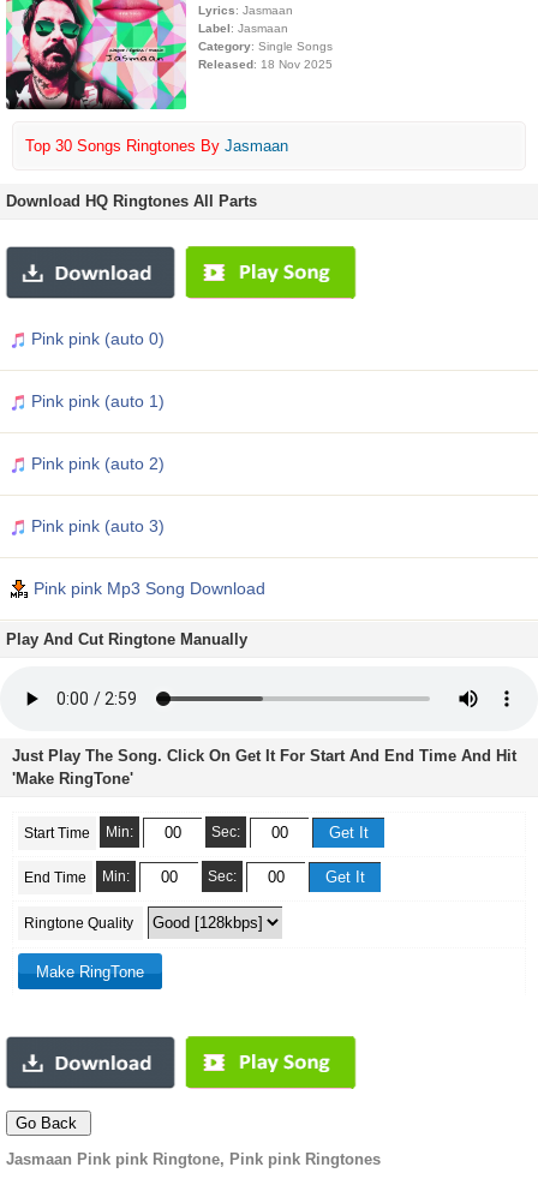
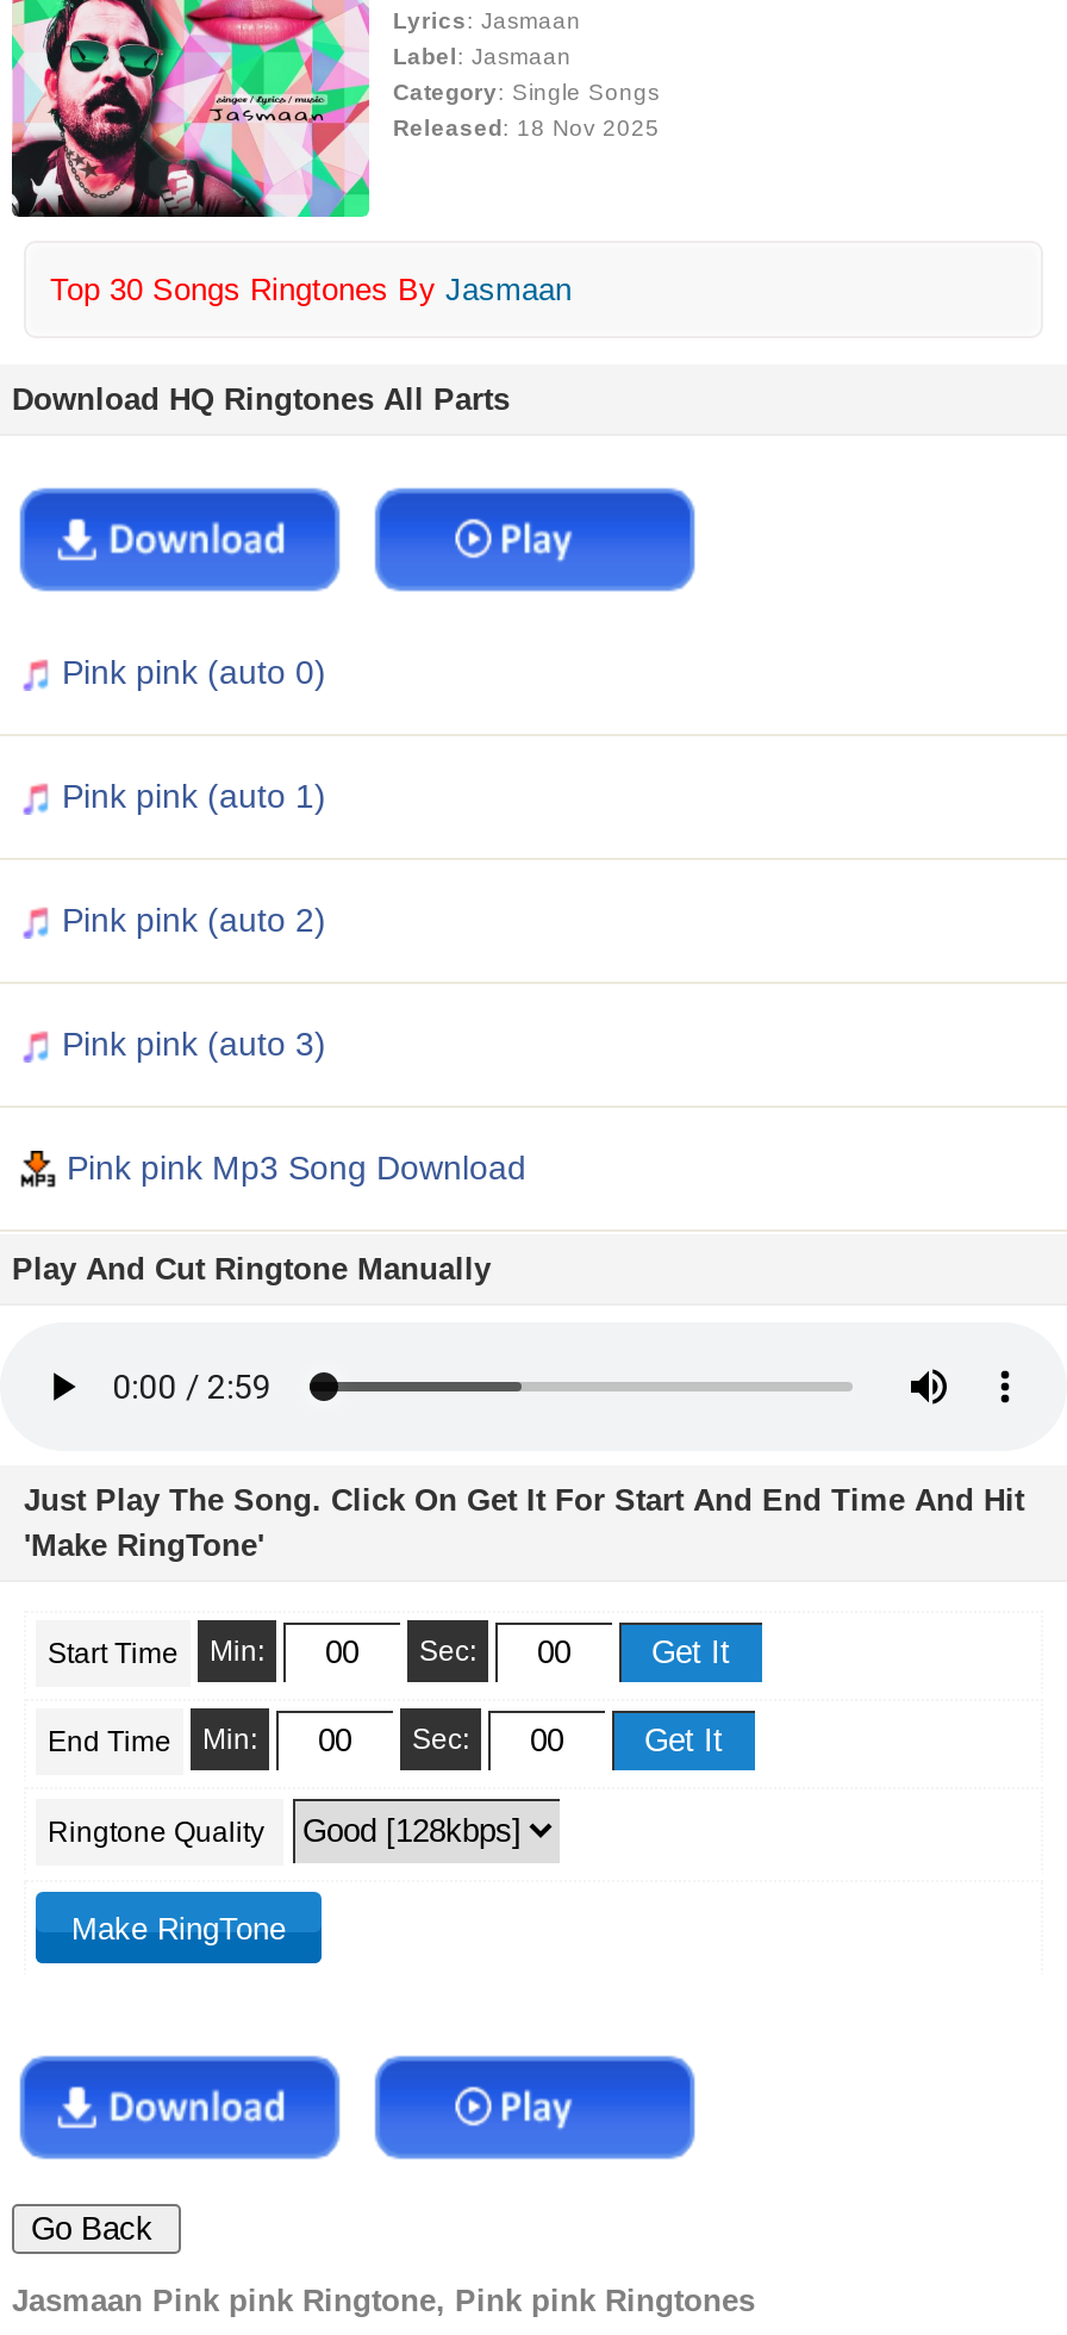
- [image]
+ [image]

- [image]
+ [image]

- [image]
+ [image]

- [image]
+ [image]
